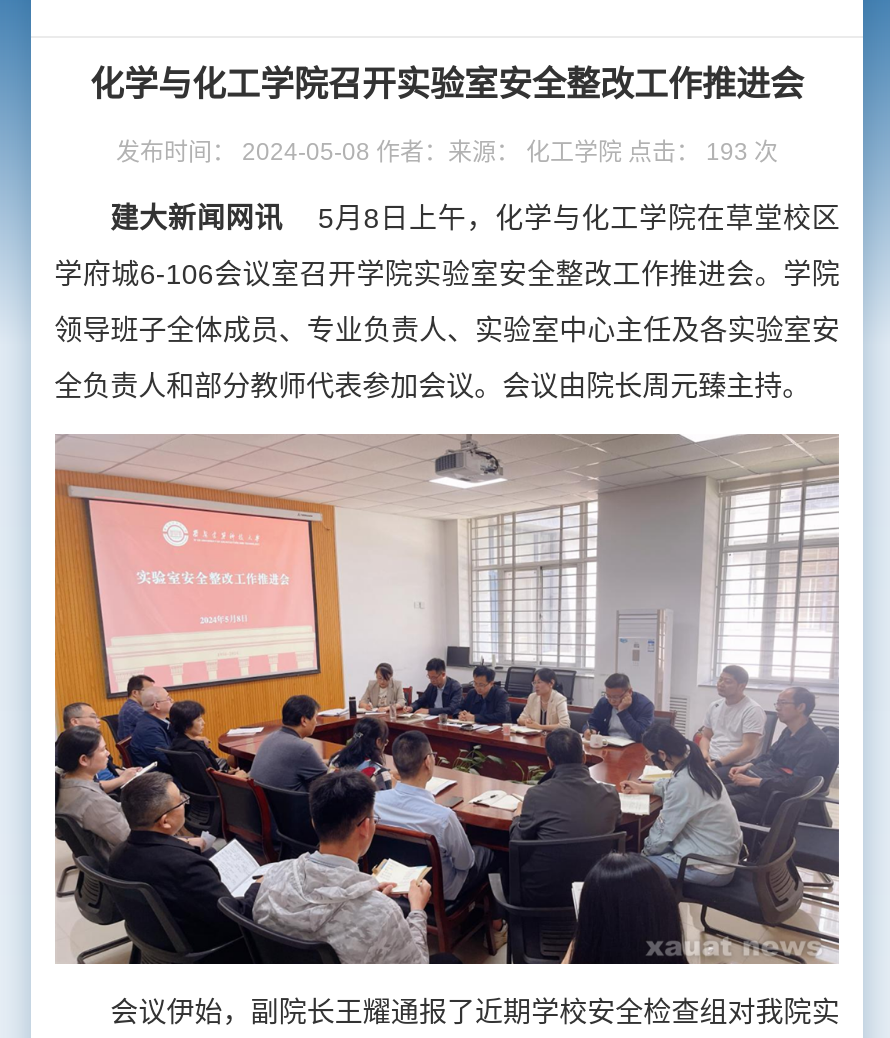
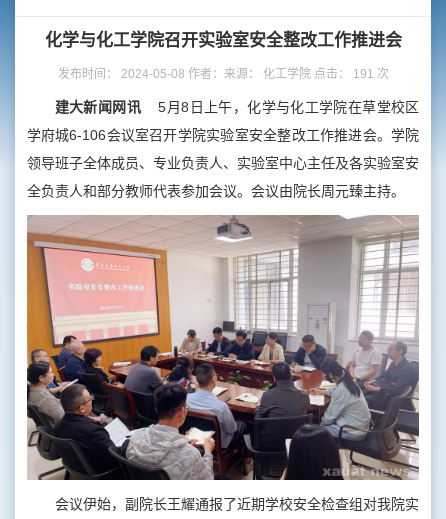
- 发布时间： 2024-05-08 作者：来源： 化工学院 点击：193次
+ 发布时间： 2024-05-08 作者：来源： 化工学院 点击：191次
